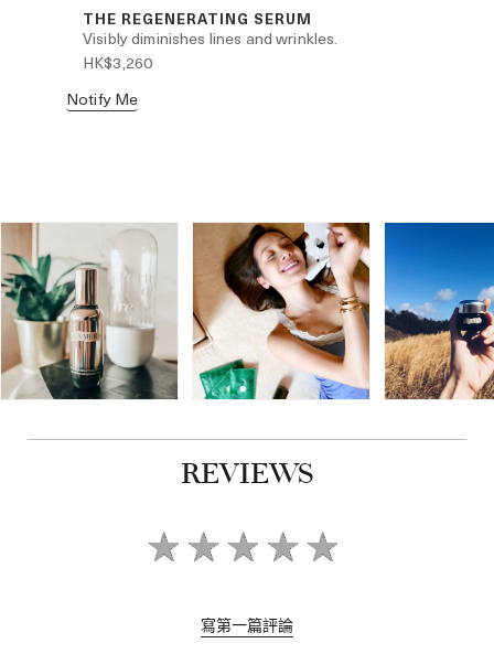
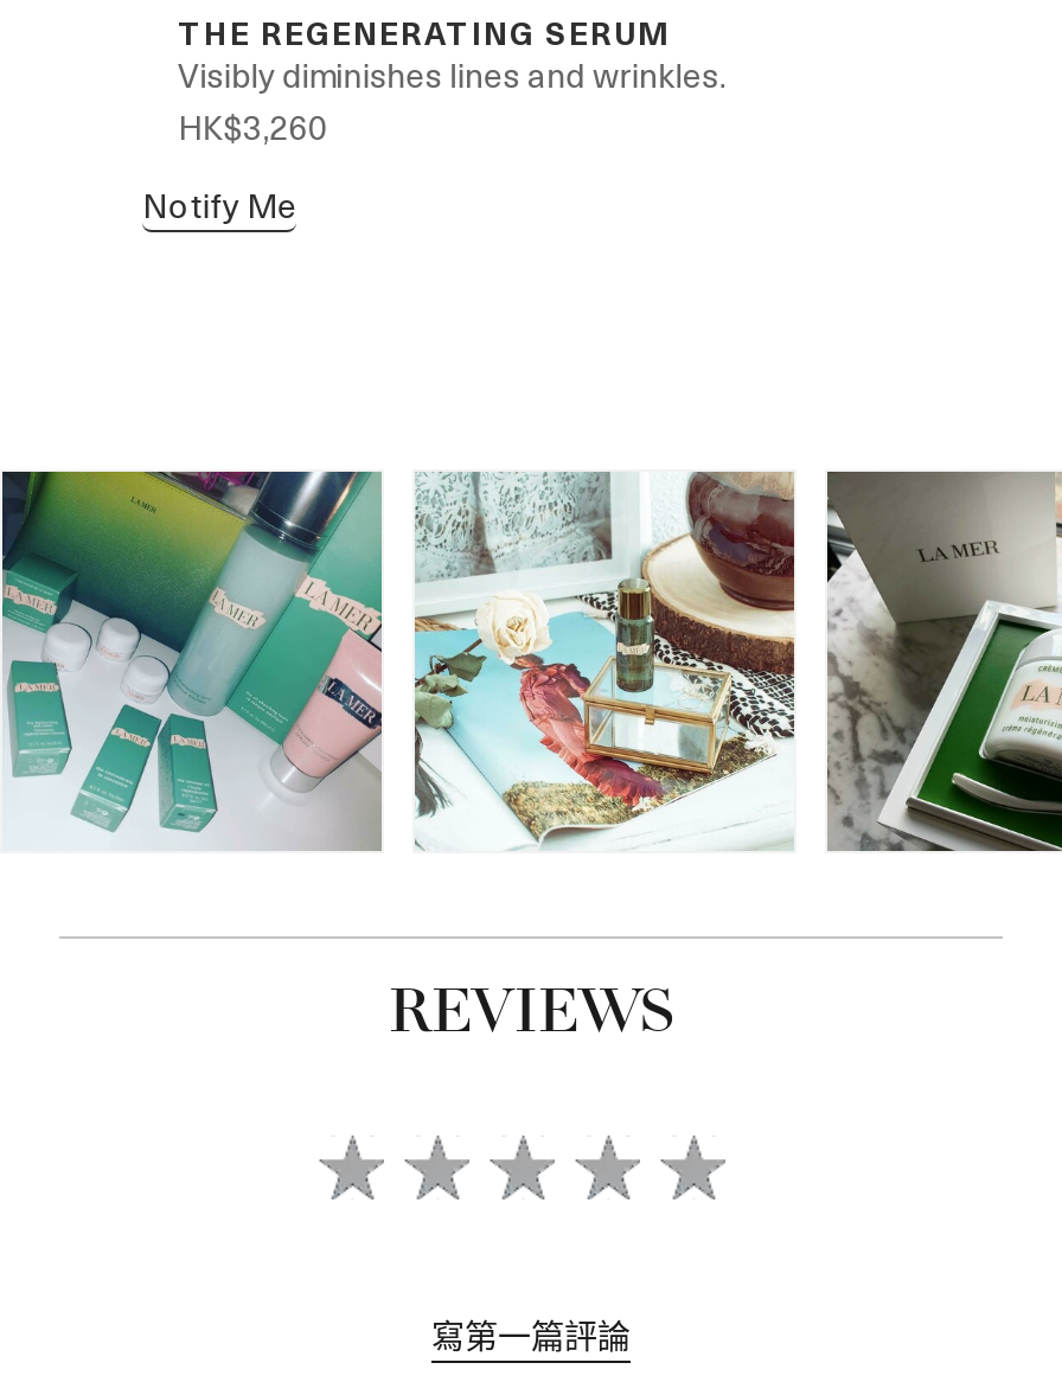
- [image]
+ [image]

- [image]
+ [image]

- [image]
+ [image]
